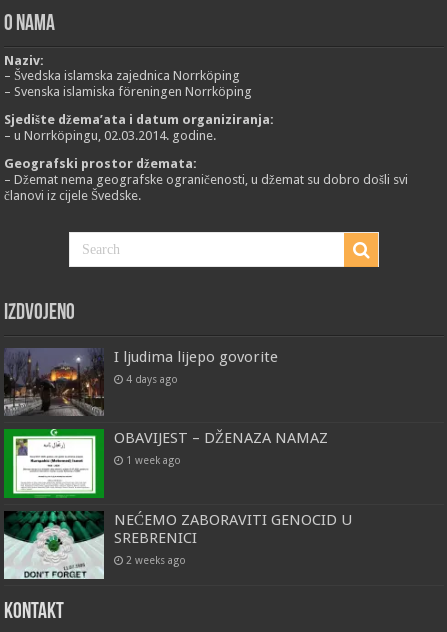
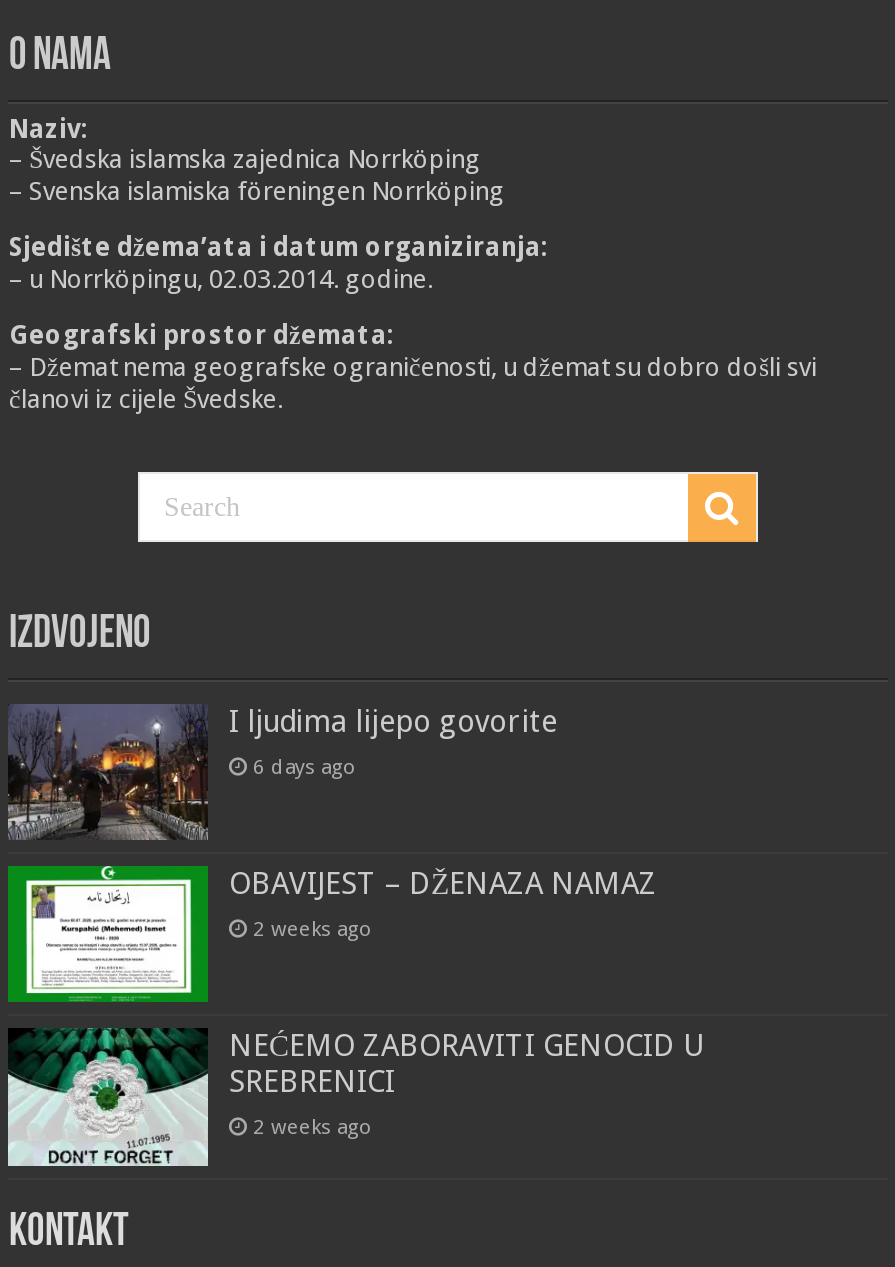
- 4 days ago
+ 6 days ago

- 1 week ago
+ 2 weeks ago
